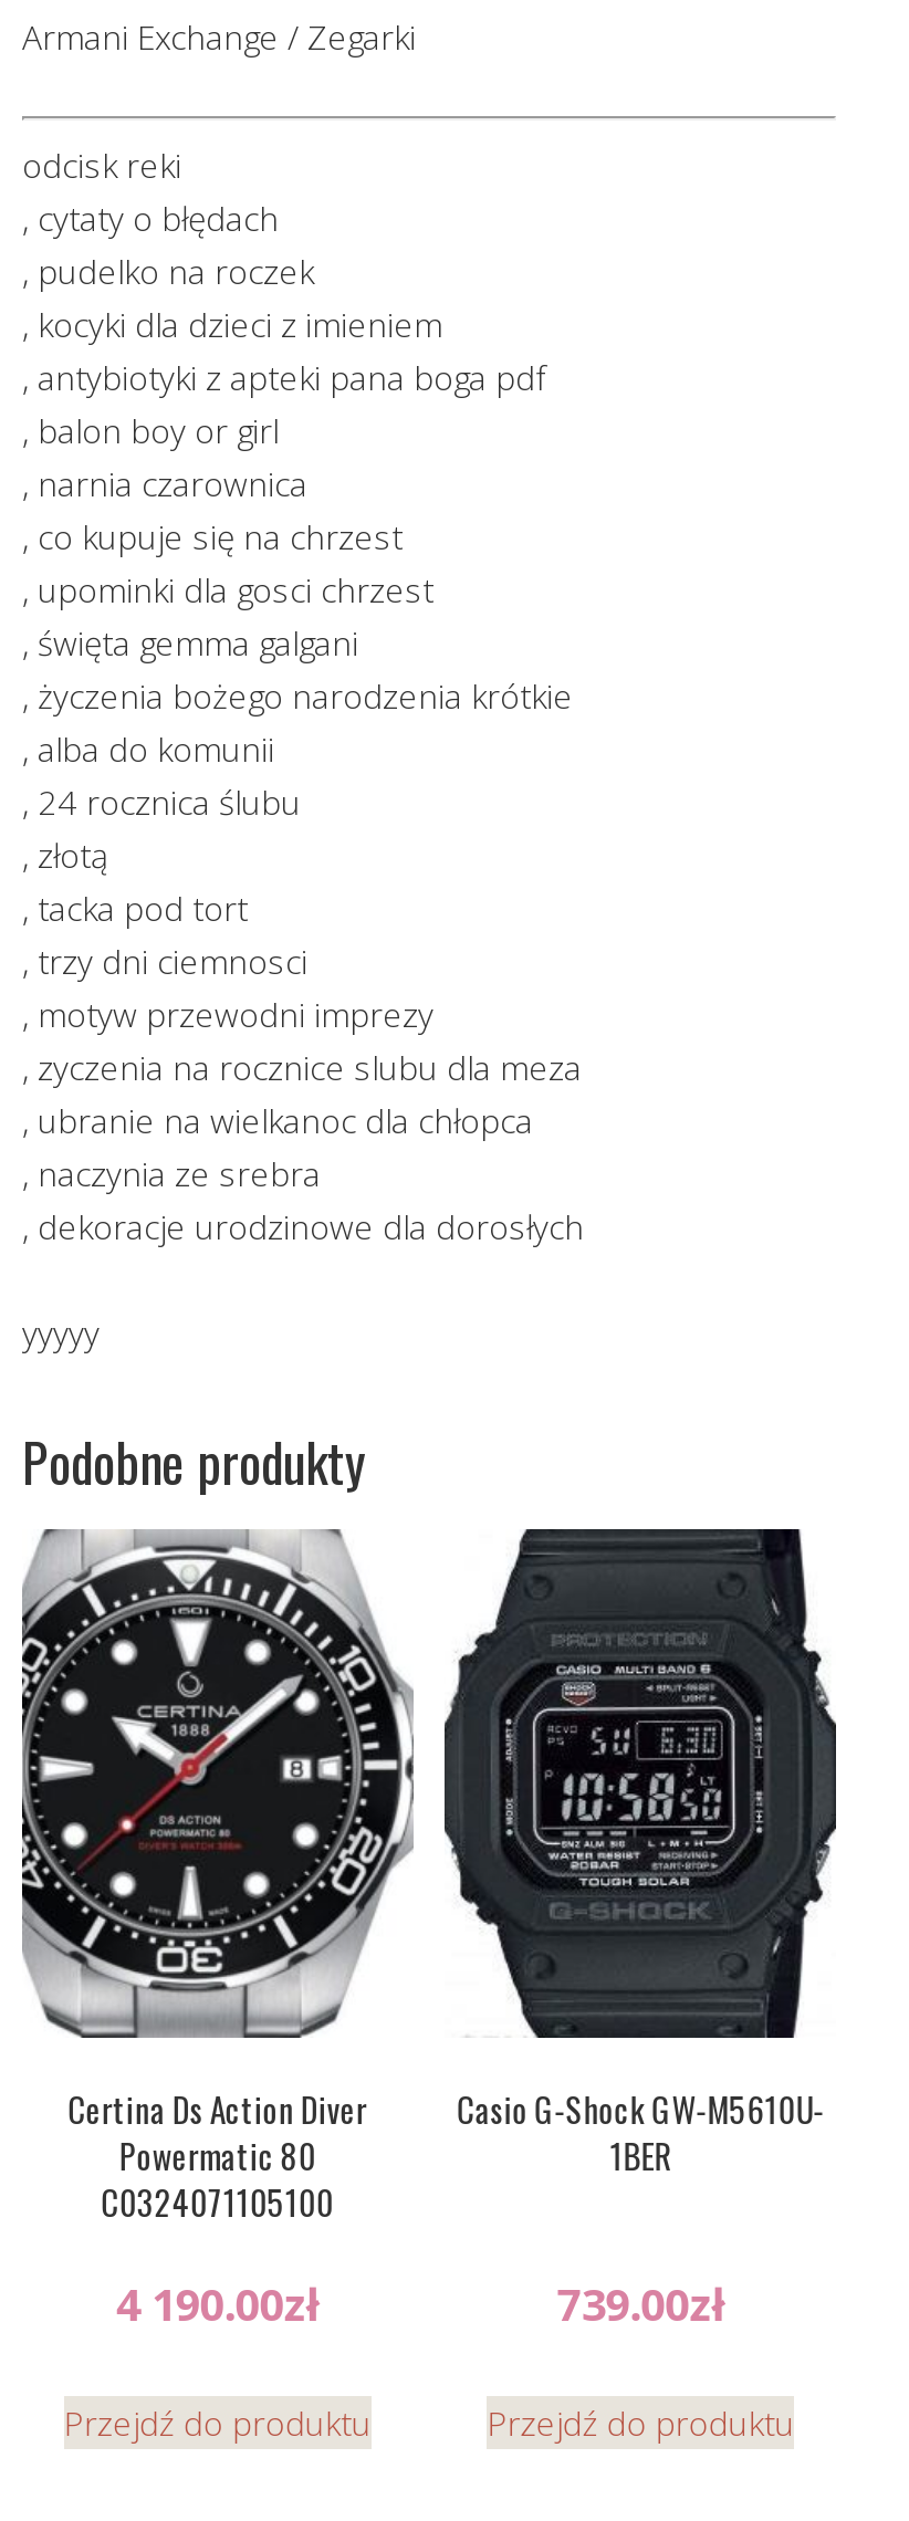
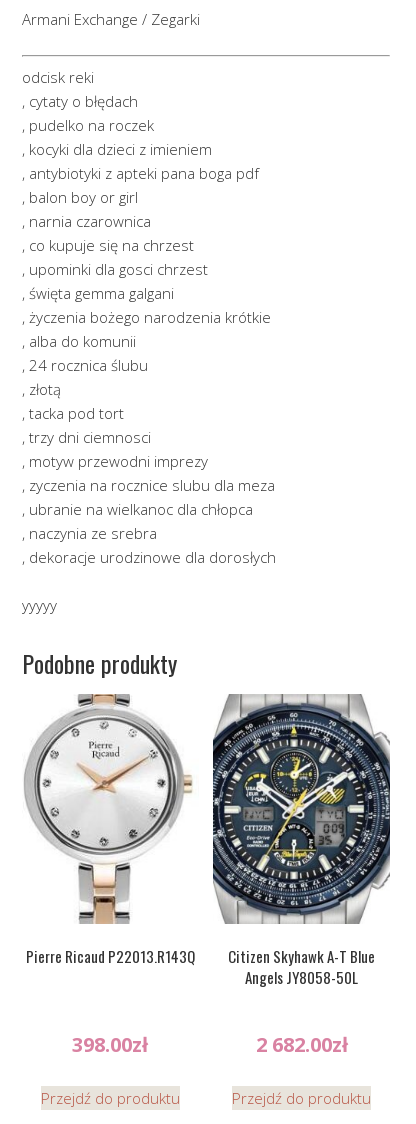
- [image]
- Certina Ds Action Diver
- Powermatic 80
- C0324071105100
+ [image]
+ Pierre Ricaud P22013.R143Q

- [image]
- Casio G-Shock GW-M5610U-
- 1BER
+ [image]
+ Citizen Skyhawk A-T Blue
+ Angels JY8058-50L

- 4 190.00zł
+ 398.00zł

- 739.00zł
+ 2 682.00zł
